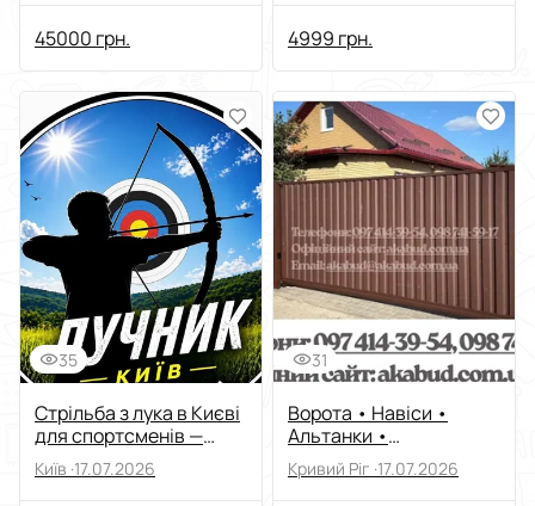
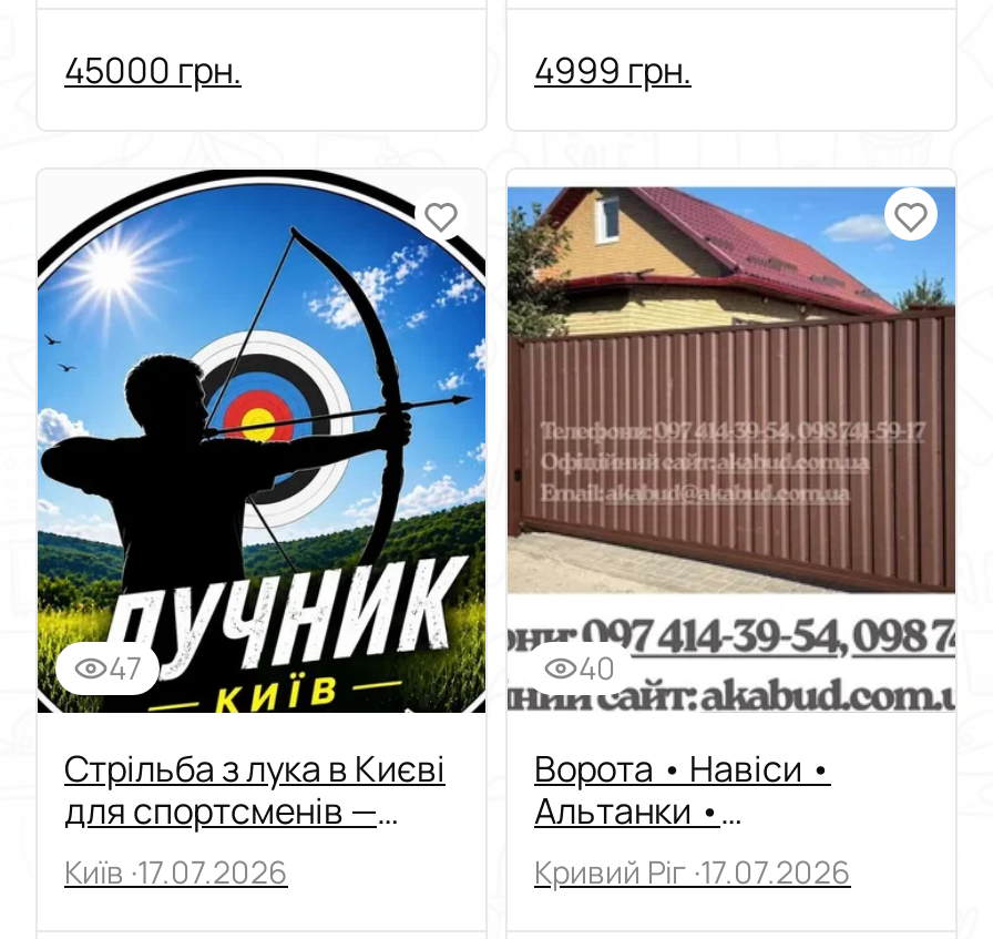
- 35
+ 47

- 31
+ 40
